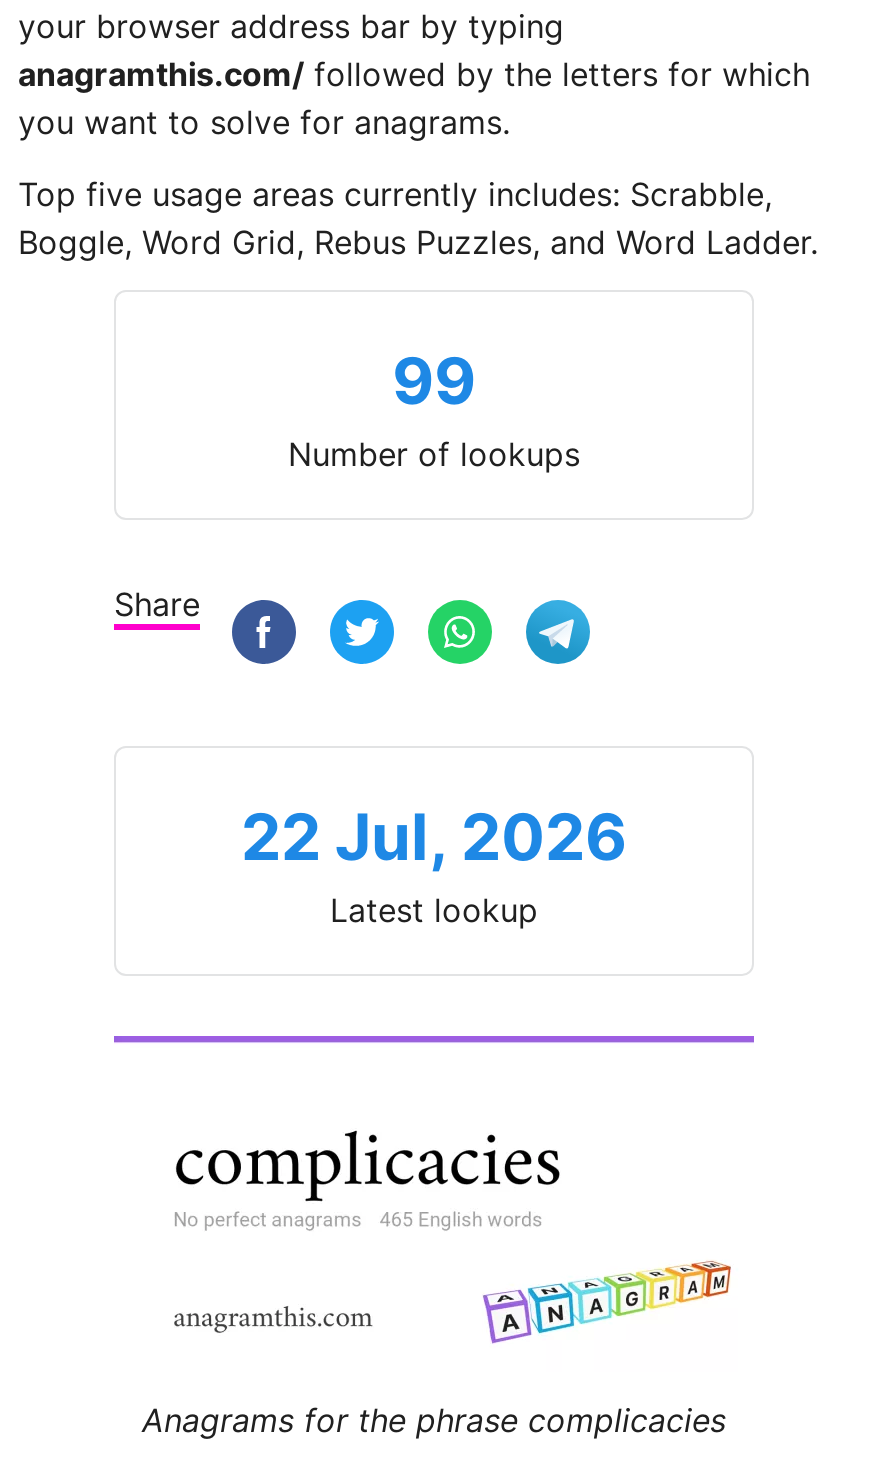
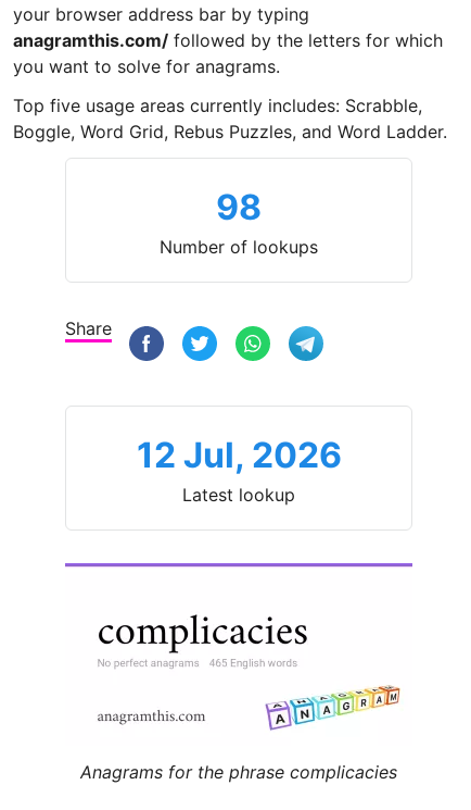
- 99
+ 98

- 22 Jul, 2026
+ 12 Jul, 2026
